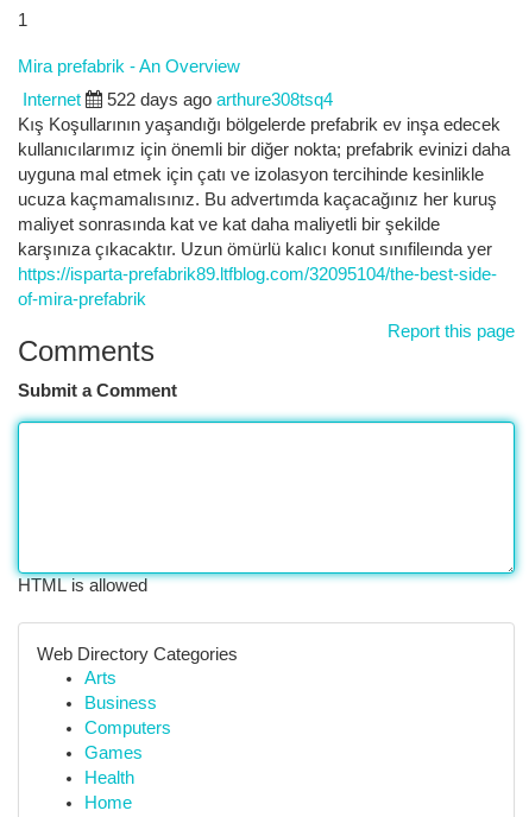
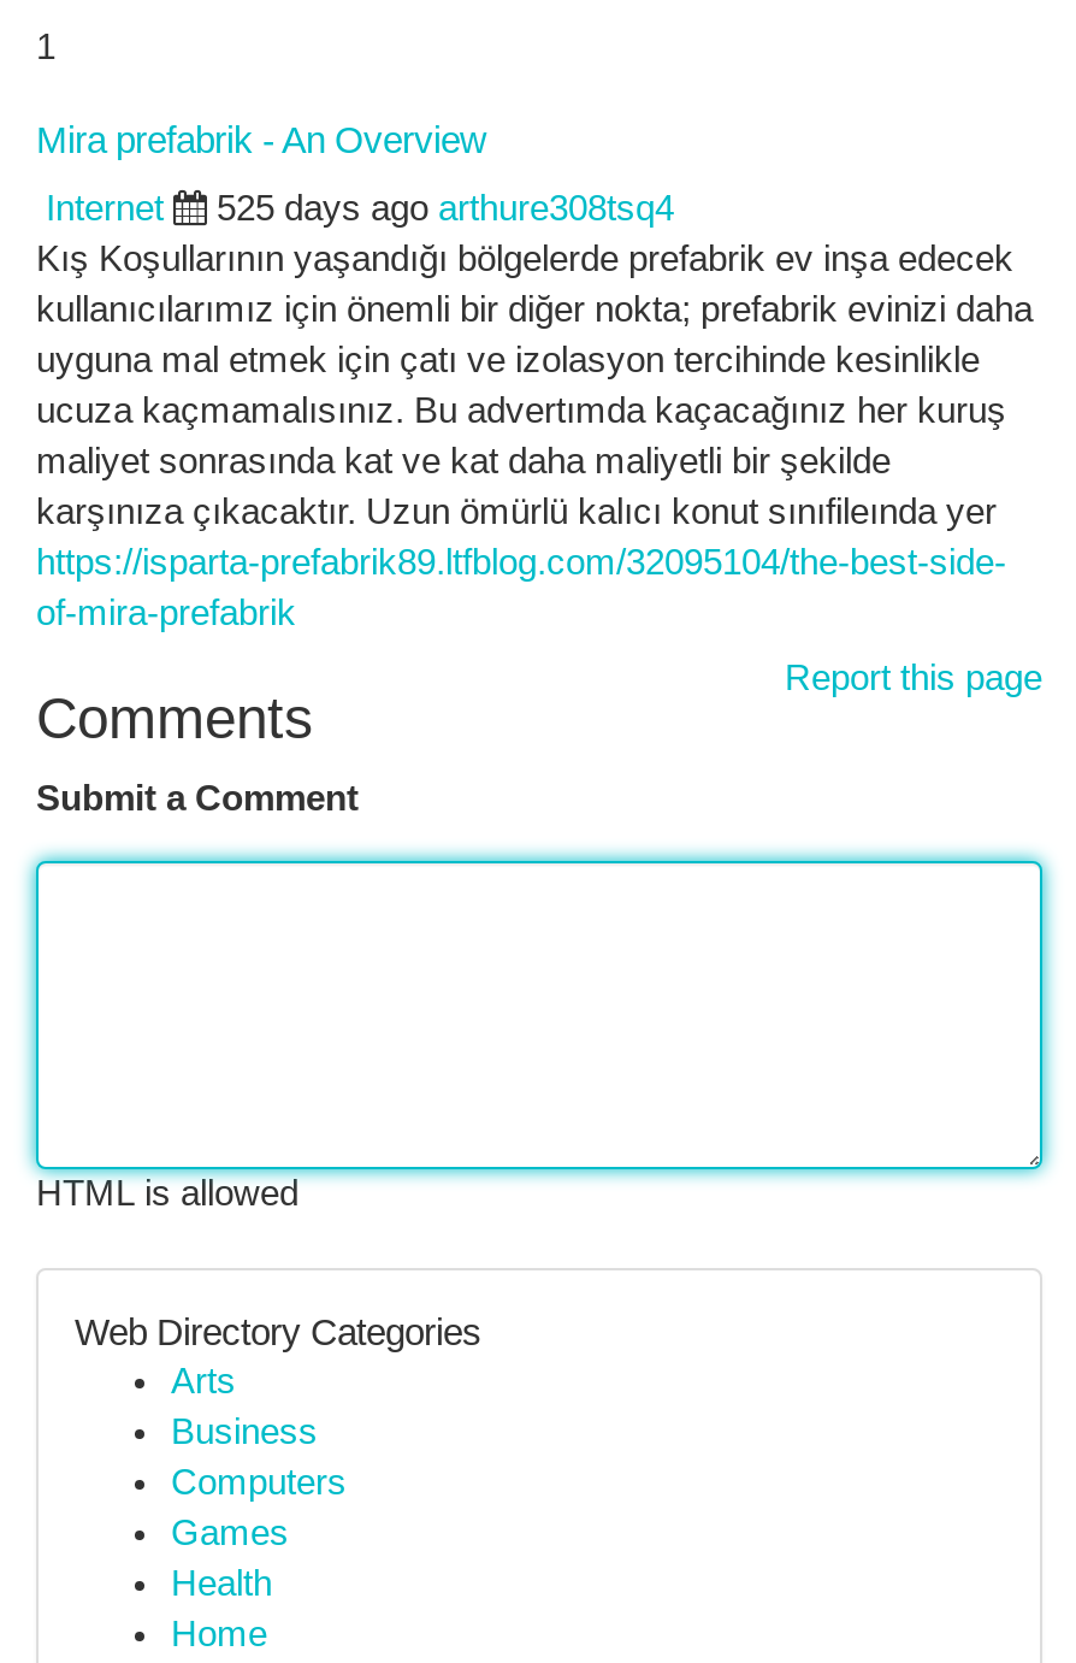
- 522 days ago arthure308tsq4
+ 525 days ago arthure308tsq4
